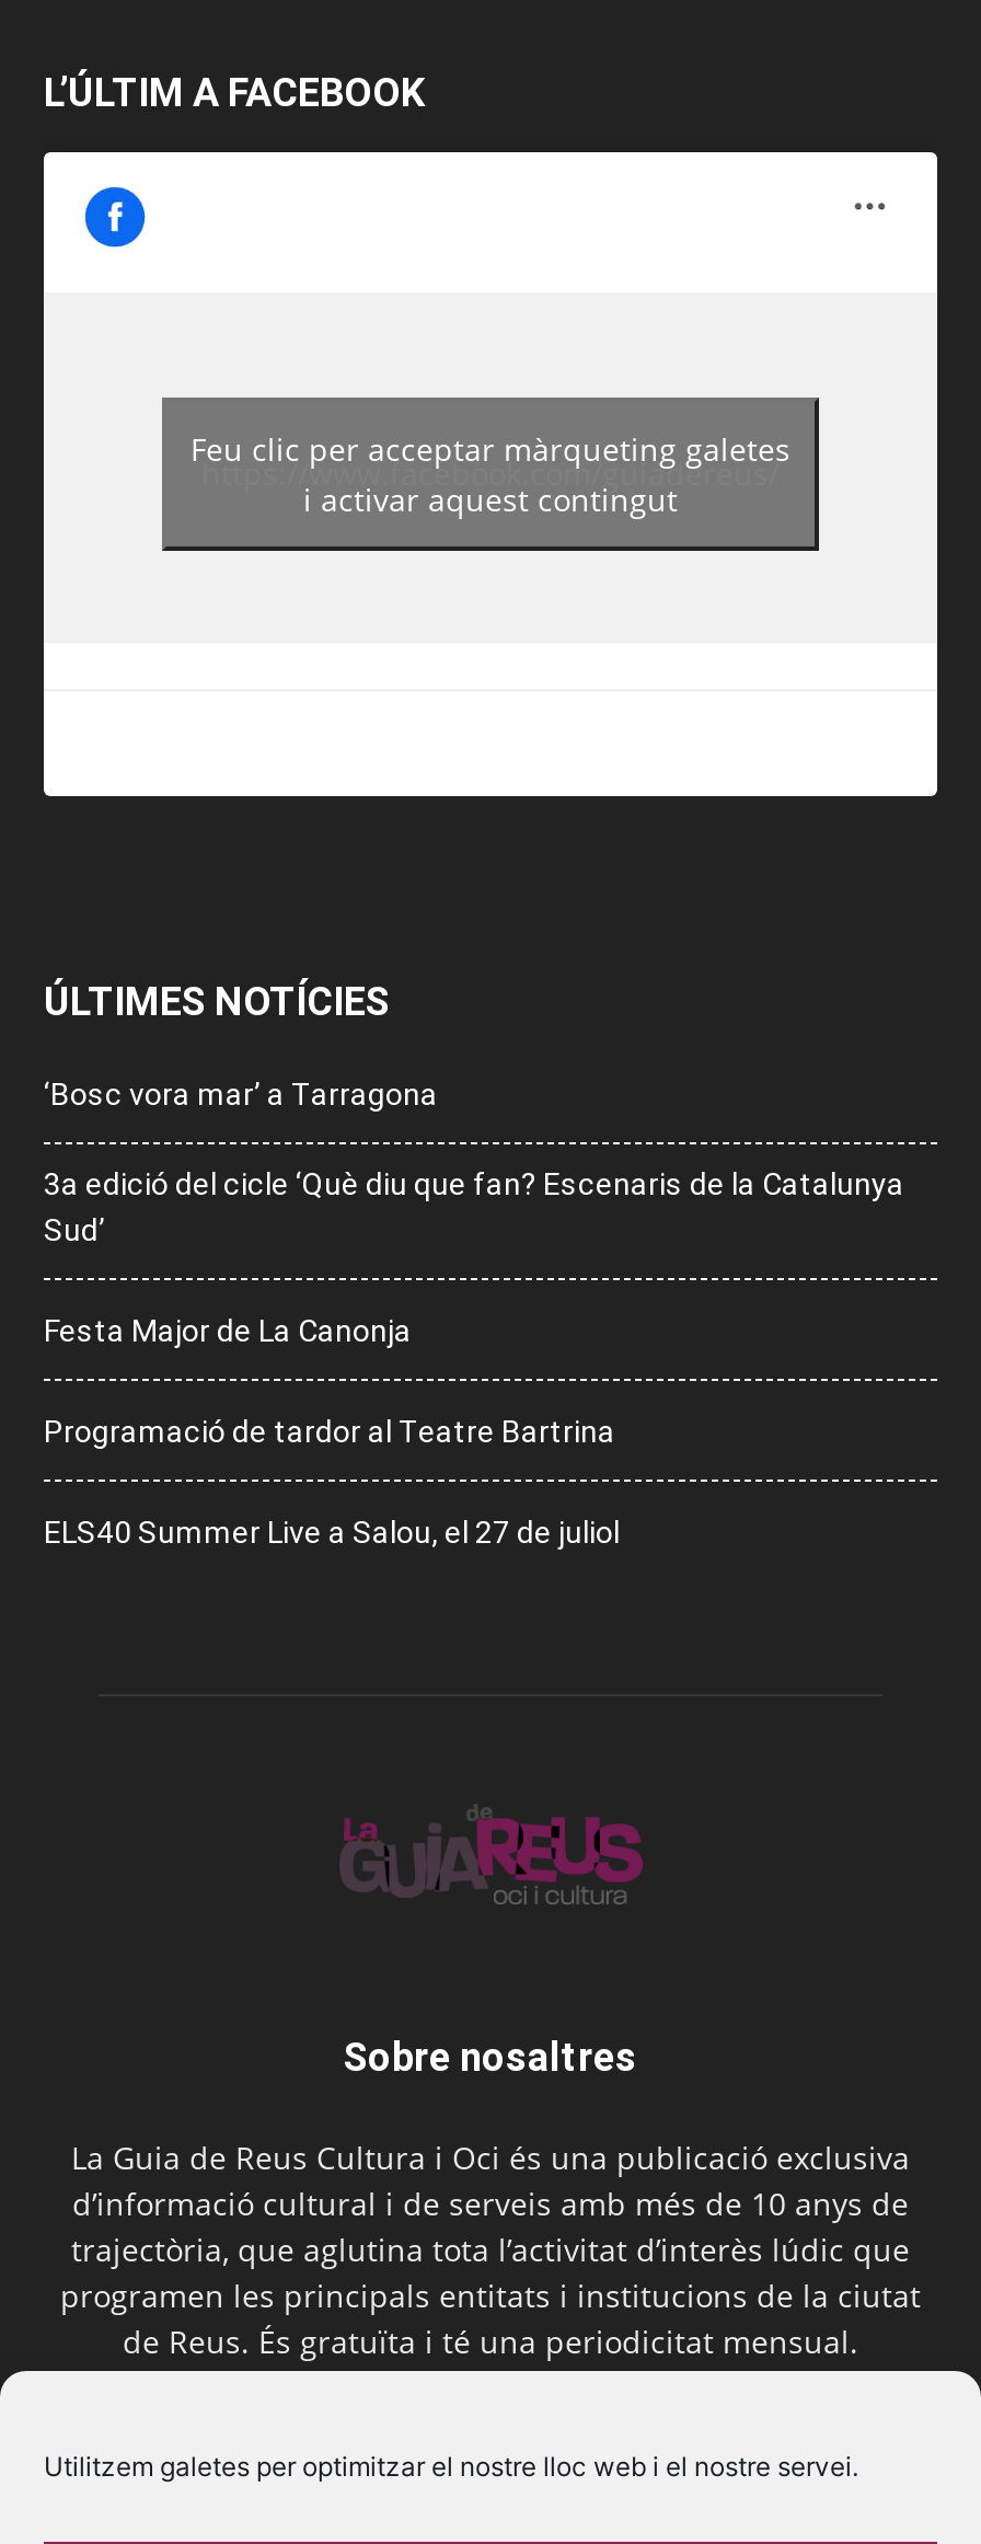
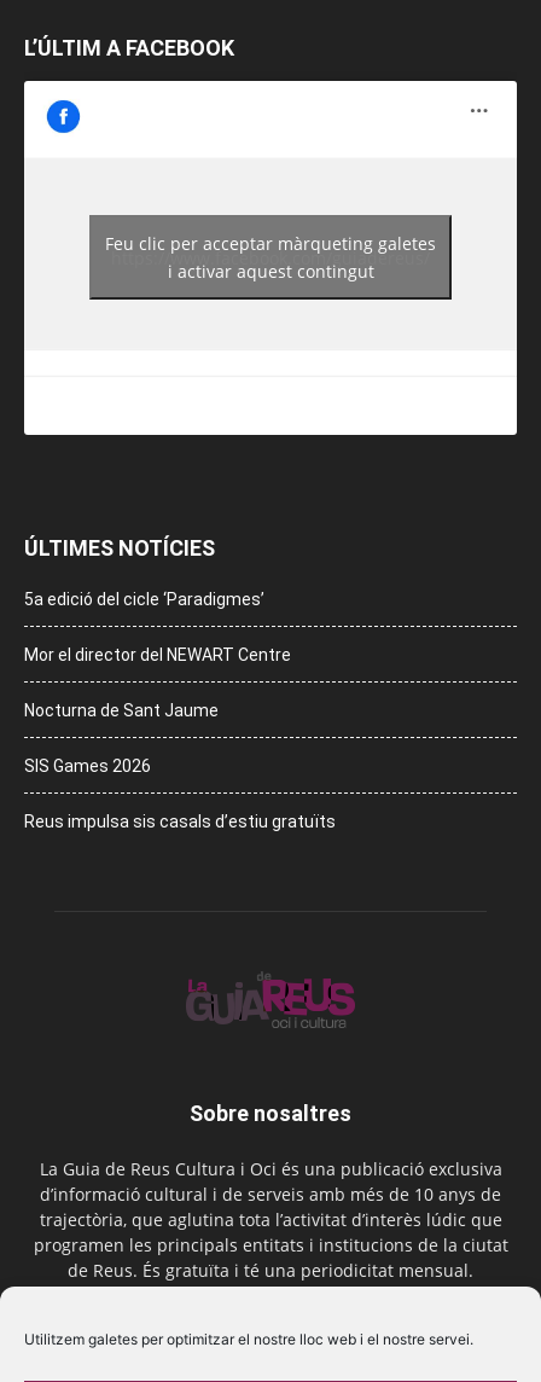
- ‘Bosc vora mar’ a Tarragona
+ 5a edició del cicle ‘Paradigmes’

- 3a edició del cicle ‘Què diu que fan? Escenaris de la Catalunya
- Sud’
+ Mor el director del NEWART Centre

- Festa Major de La Canonja
+ Nocturna de Sant Jaume

- Programació de tardor al Teatre Bartrina
+ SIS Games 2026

- ELS40 Summer Live a Salou, el 27 de juliol
+ Reus impulsa sis casals d’estiu gratuïts
